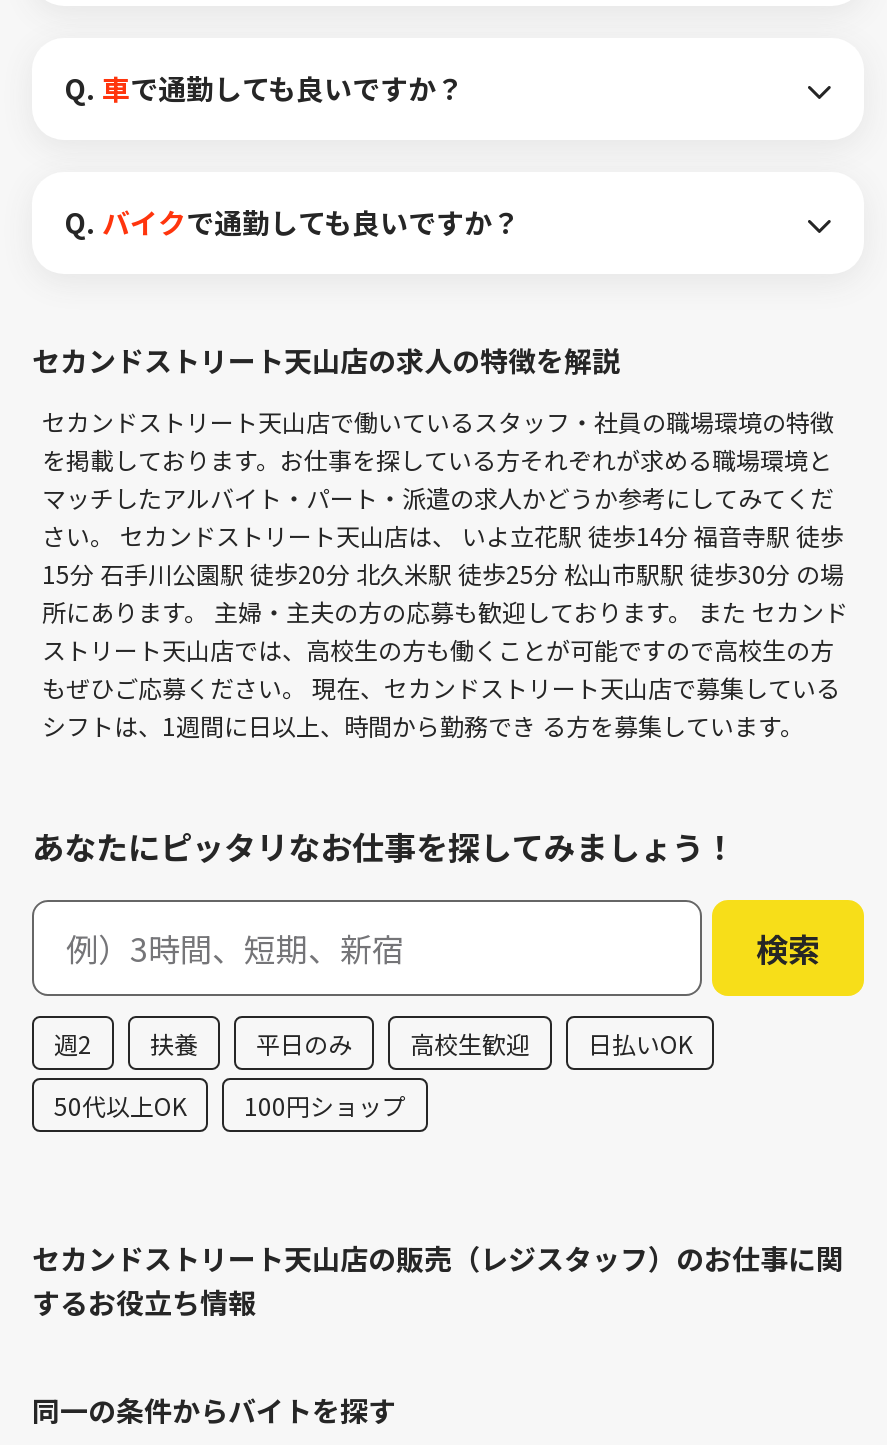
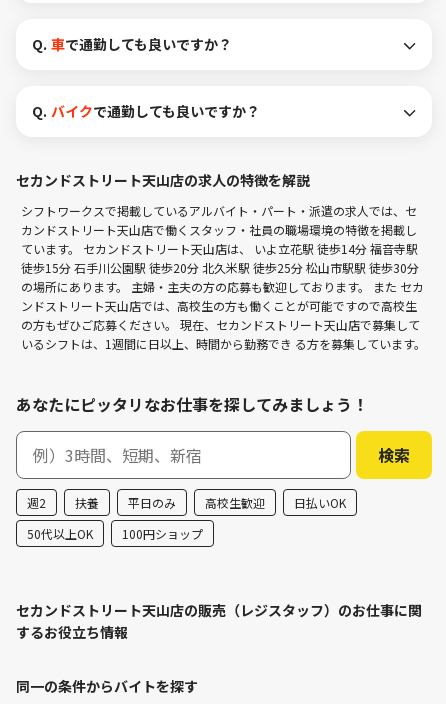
- セカンドストリート天山店で働いているスタッフ・社員の職場環境の特徴
- を掲載しております。お仕事を探している方それぞれが求める職場環境と
- マッチしたアルバイト・パート・派遣の求人かどうか参考にしてみてくだ
- さい。 セカンドストリート天山店は、いよ立花駅 徒歩14分福音寺駅 徒歩
- 15分石手川公園駅 徒歩20分北久米駅 徒歩25分松山市駅駅 徒歩30分の場
- 所にあります。 主婦・主夫の方の応募も歓迎しております。 また セカンド
- ストリート天山店では、高校生の方も働くことが可能ですので高校生の方
- もぜひご応募ください。 現在、セカンドストリート天山店で募集している
- シフトは、1週間に日以上、時間から勤務でき る方を募集しています。
+ シフトワークスで掲載しているアルバイト・パート・派遣の求人では、セ
+ カンドストリート天山店で働くスタッフ・社員の職場環境の特徴を掲載し
+ ています。 セカンドストリート天山店は、いよ立花駅 徒歩14分福音寺駅
+ 徒歩15分石手川公園駅 徒歩20分北久米駅 徒歩25分松山市駅駅 徒歩30分
+ の場所にあります。 主婦・主夫の方の応募も歓迎しております。 また セカ
+ ンドストリート天山店では、高校生の方も働くことが可能ですので高校生
+ の方もぜひご応募ください。 現在、セカンドストリート天山店で募集して
+ いるシフトは、1週間に日以上、時間から勤務でき る方を募集しています。
